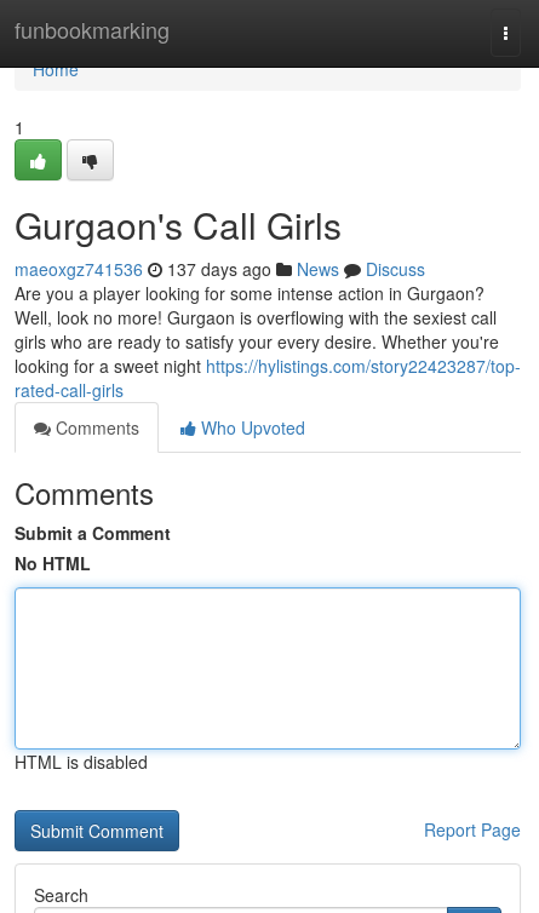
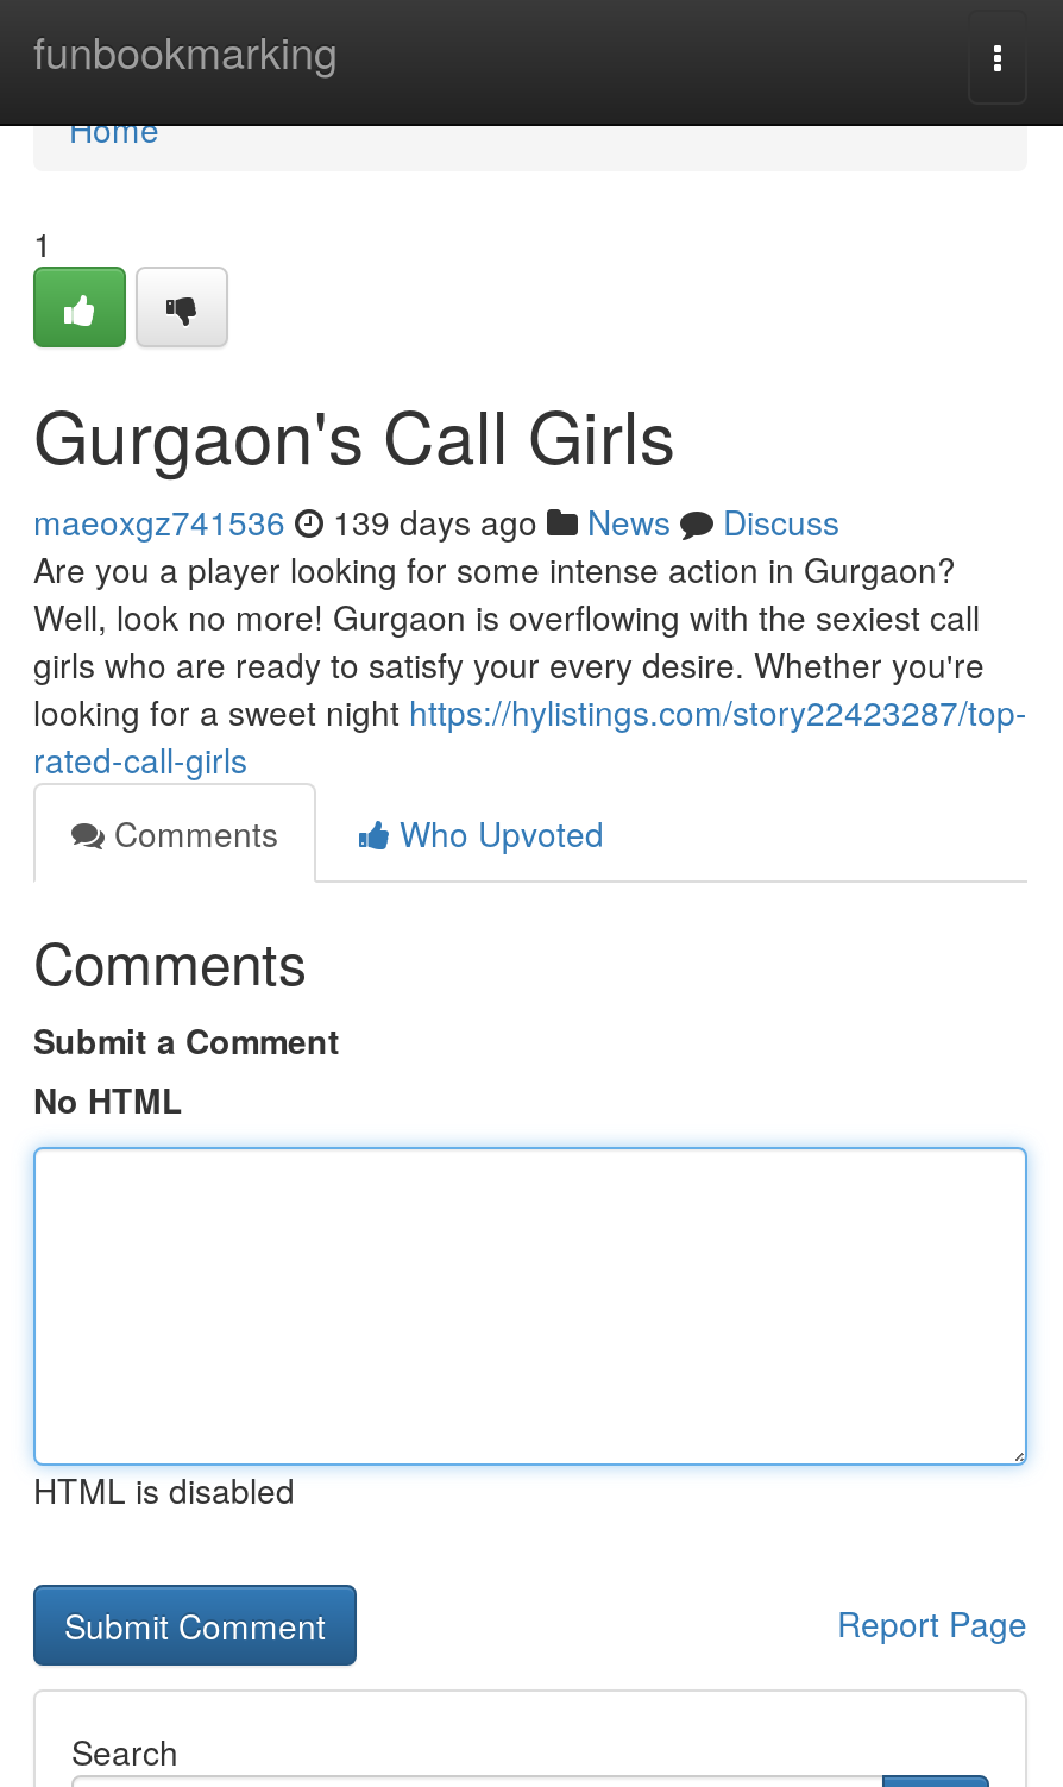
- maeoxgz741536 137 days ago News Discuss
+ maeoxgz741536 139 days ago News Discuss
